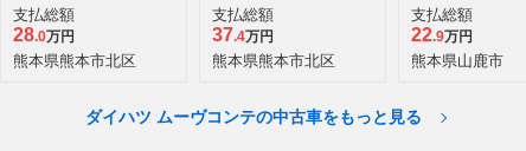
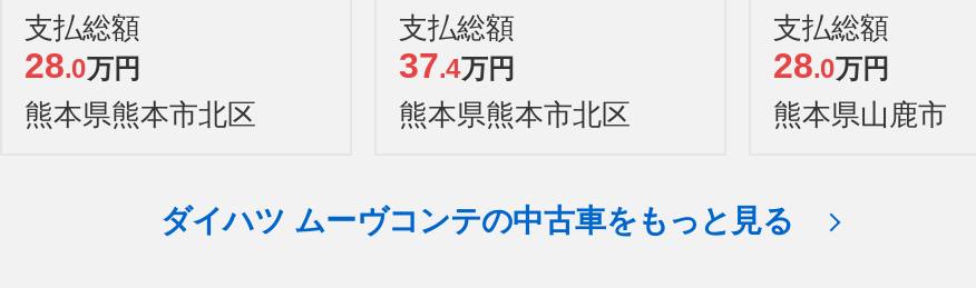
- 22.9万円
+ 28.0万円
